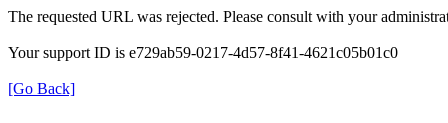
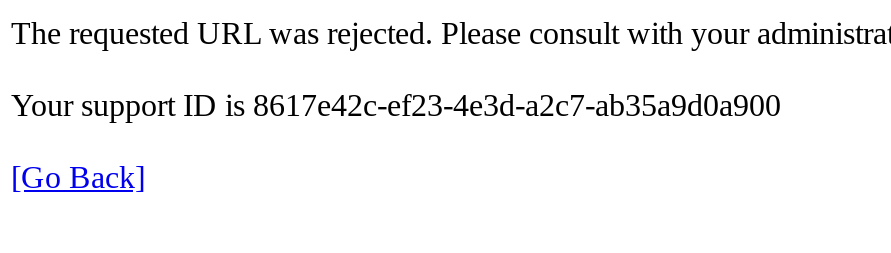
- Your support ID is e729ab59-0217-4d57-8f41-4621c05b01c0
+ Your support ID is 8617e42c-ef23-4e3d-a2c7-ab35a9d0a900
